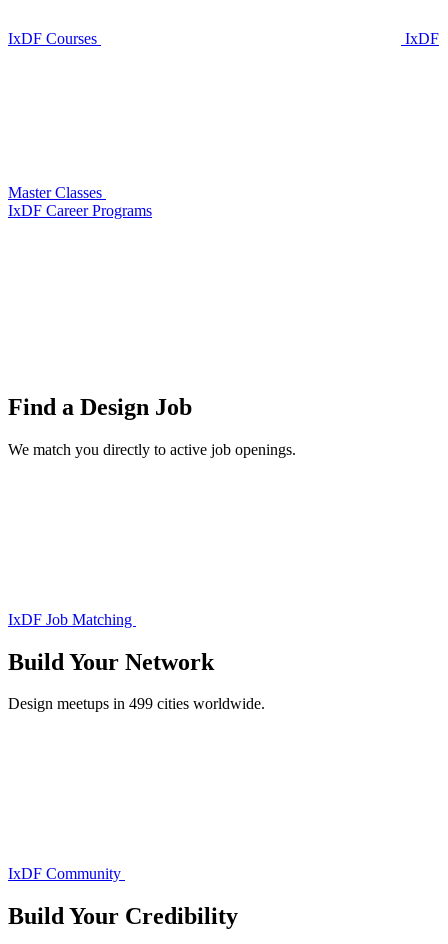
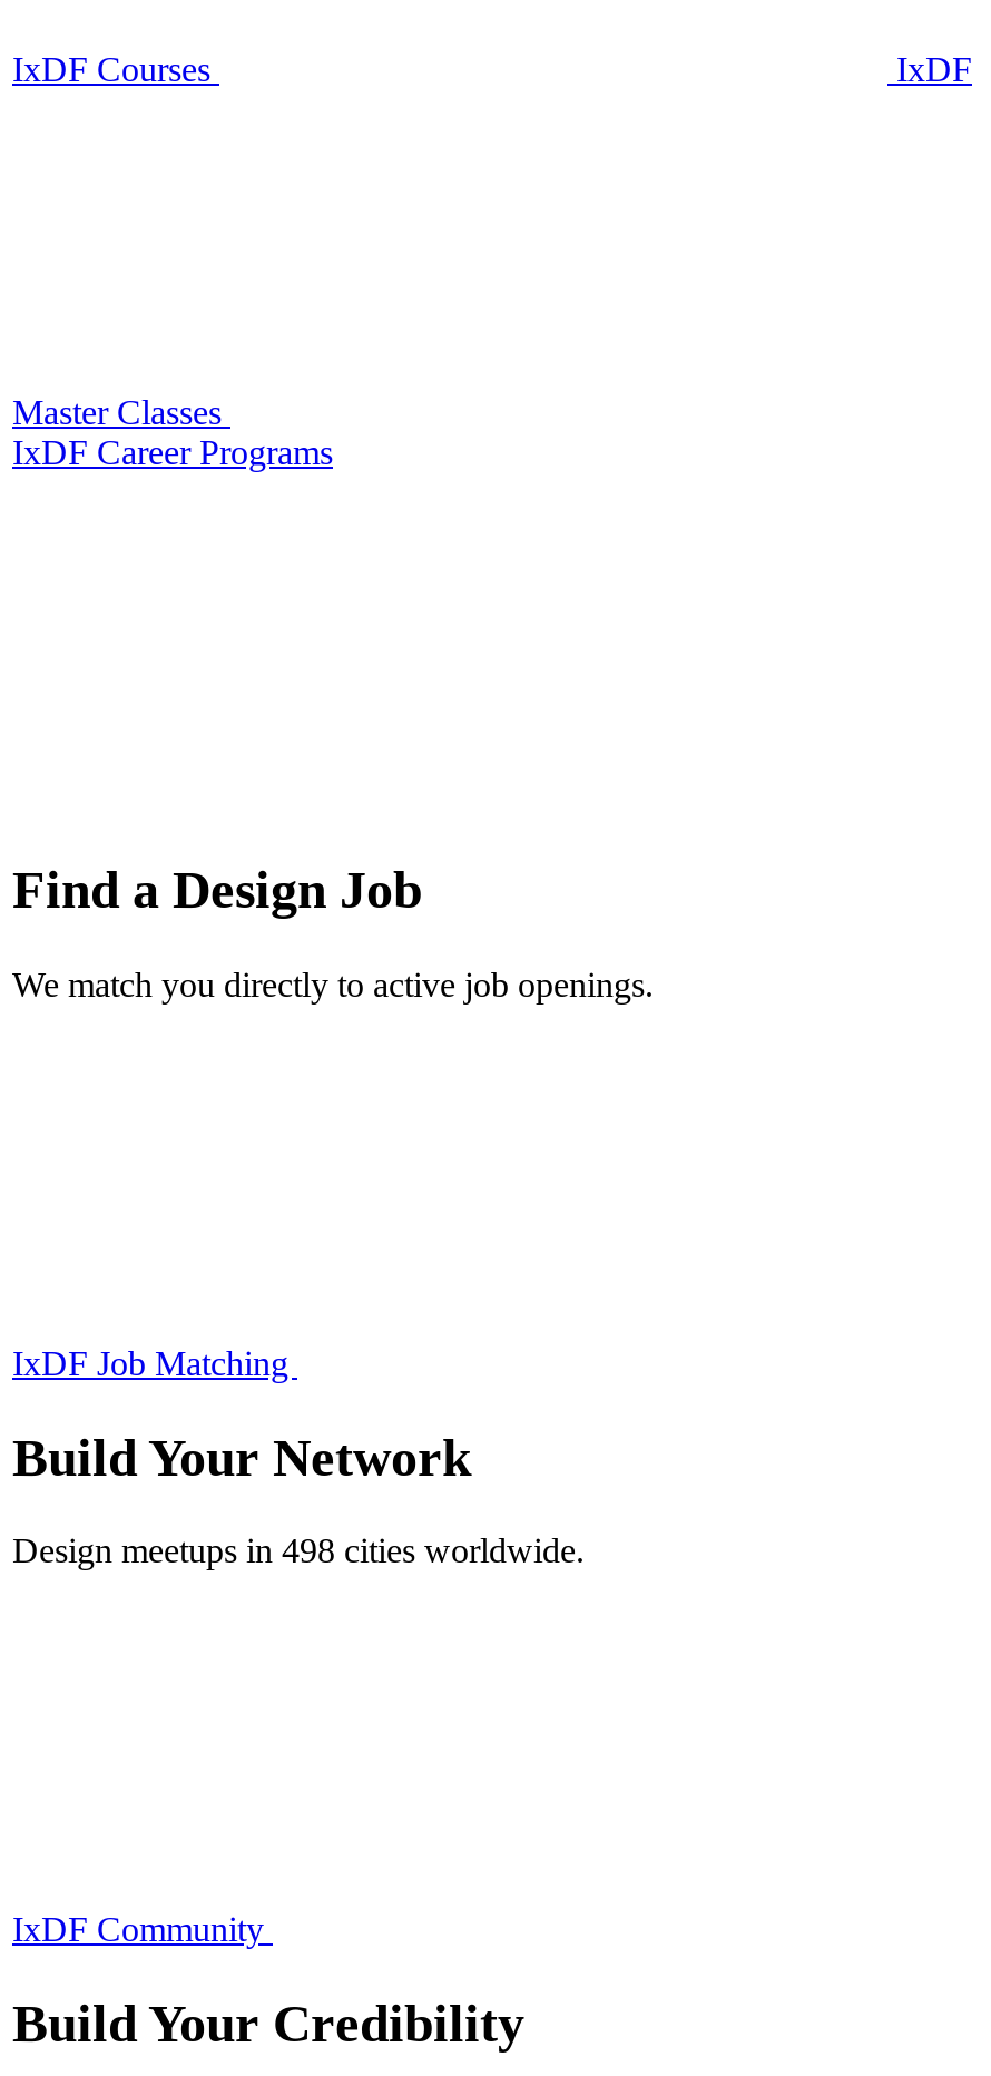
- Design meetups in 499 cities worldwide.
+ Design meetups in 498 cities worldwide.
